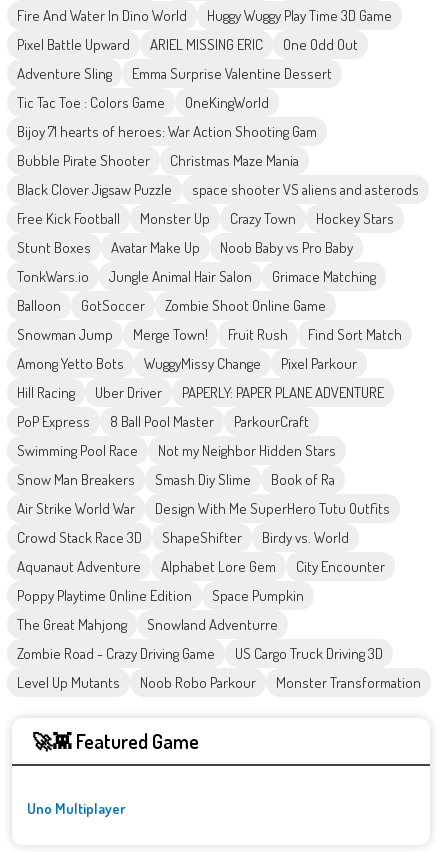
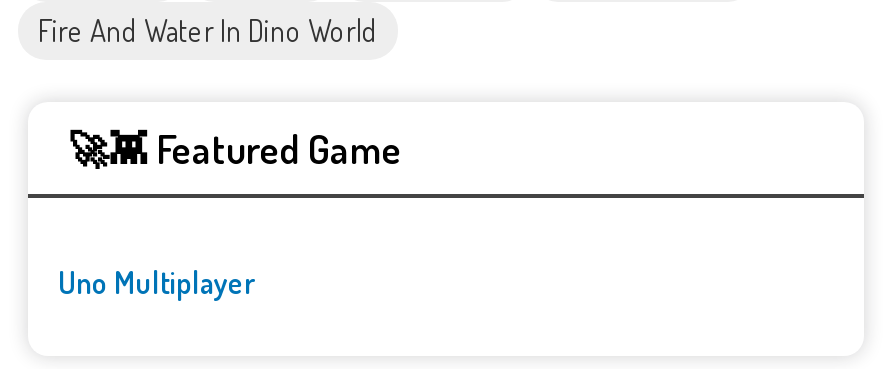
- Huggy Wuggy Play Time 3D Game
- Pixel Battle Upward
- ARIEL MISSING ERIC
- One Odd Out
- Adventure Sling
- Emma Surprise Valentine Dessert
- Tic Tac Toe : Colors Game
- OneKingWorld
- Bijoy 71 hearts of heroes: War Action Shooting Gam
- Bubble Pirate Shooter
- Christmas Maze Mania
- Black Clover Jigsaw Puzzle
- space shooter VS aliens and asterods
- Free Kick Football
- Monster Up
- Crazy Town
- Hockey Stars
- Stunt Boxes
- Avatar Make Up
- Noob Baby vs Pro Baby
- TonkWars.io
- Jungle Animal Hair Salon
- Grimace Matching
- Balloon
- GotSoccer
- Zombie Shoot Online Game
- Snowman Jump
- Merge Town!
- Fruit Rush
- Find Sort Match
- Among Yetto Bots
- WuggyMissy Change
- Pixel Parkour
- Hill Racing
- Uber Driver
- PAPERLY: PAPER PLANE ADVENTURE
- PoP Express
- 8 Ball Pool Master
- ParkourCraft
- Swimming Pool Race
- Not my Neighbor Hidden Stars
- Snow Man Breakers
- Smash Diy Slime
- Book of Ra
- Air Strike World War
- Design With Me SuperHero Tutu Outfits
- Crowd Stack Race 3D
- ShapeShifter
- Birdy vs. World
- Aquanaut Adventure
- Alphabet Lore Gem
- City Encounter
- Poppy Playtime Online Edition
- Space Pumpkin
- The Great Mahjong
- Snowland Adventurre
- Zombie Road - Crazy Driving Game
- US Cargo Truck Driving 3D
- Level Up Mutants
- Noob Robo Parkour
- Monster Transformation
